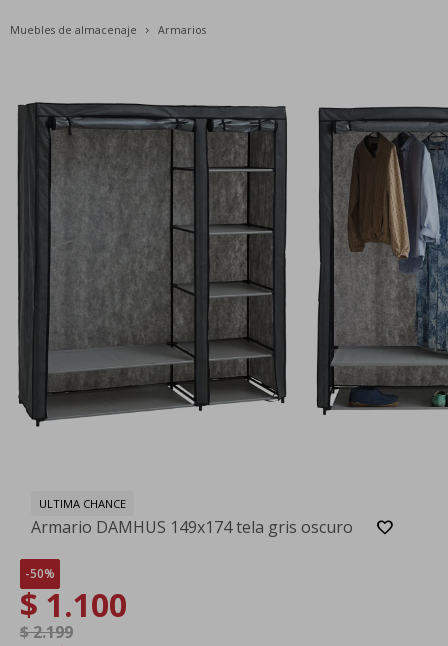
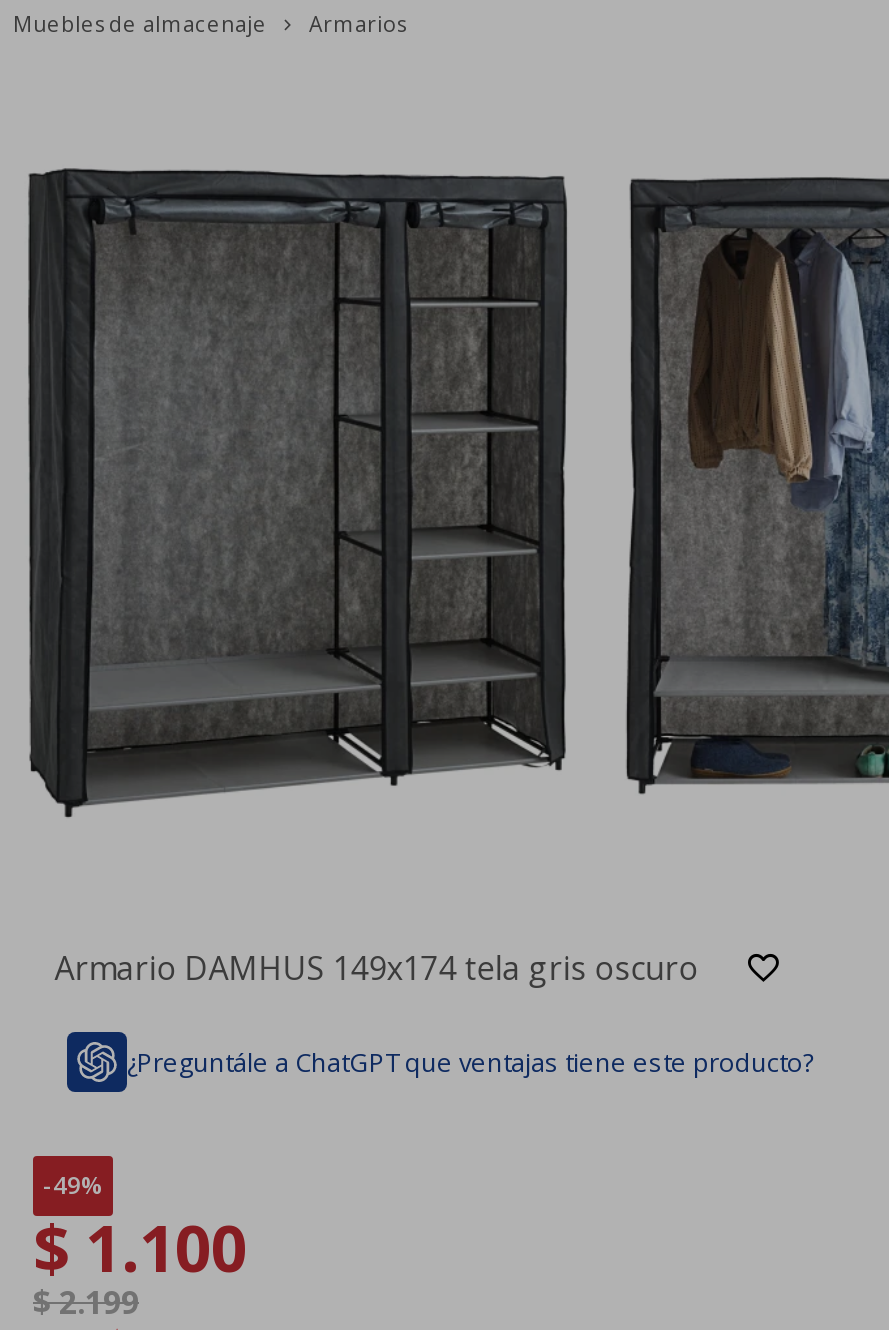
- ULTIMA CHANCE

moved up: Armario DAMHUS 149x174 tela gris oscuro

- 50
+ ¿Preguntále a ChatGPT que ventajas tiene este producto?
+ 49
